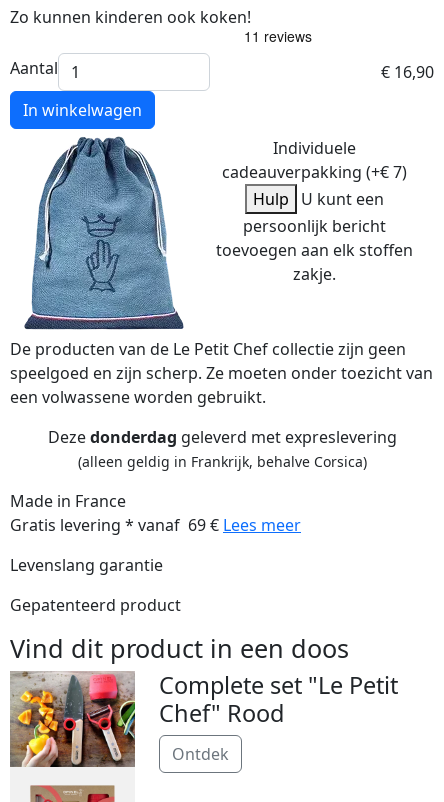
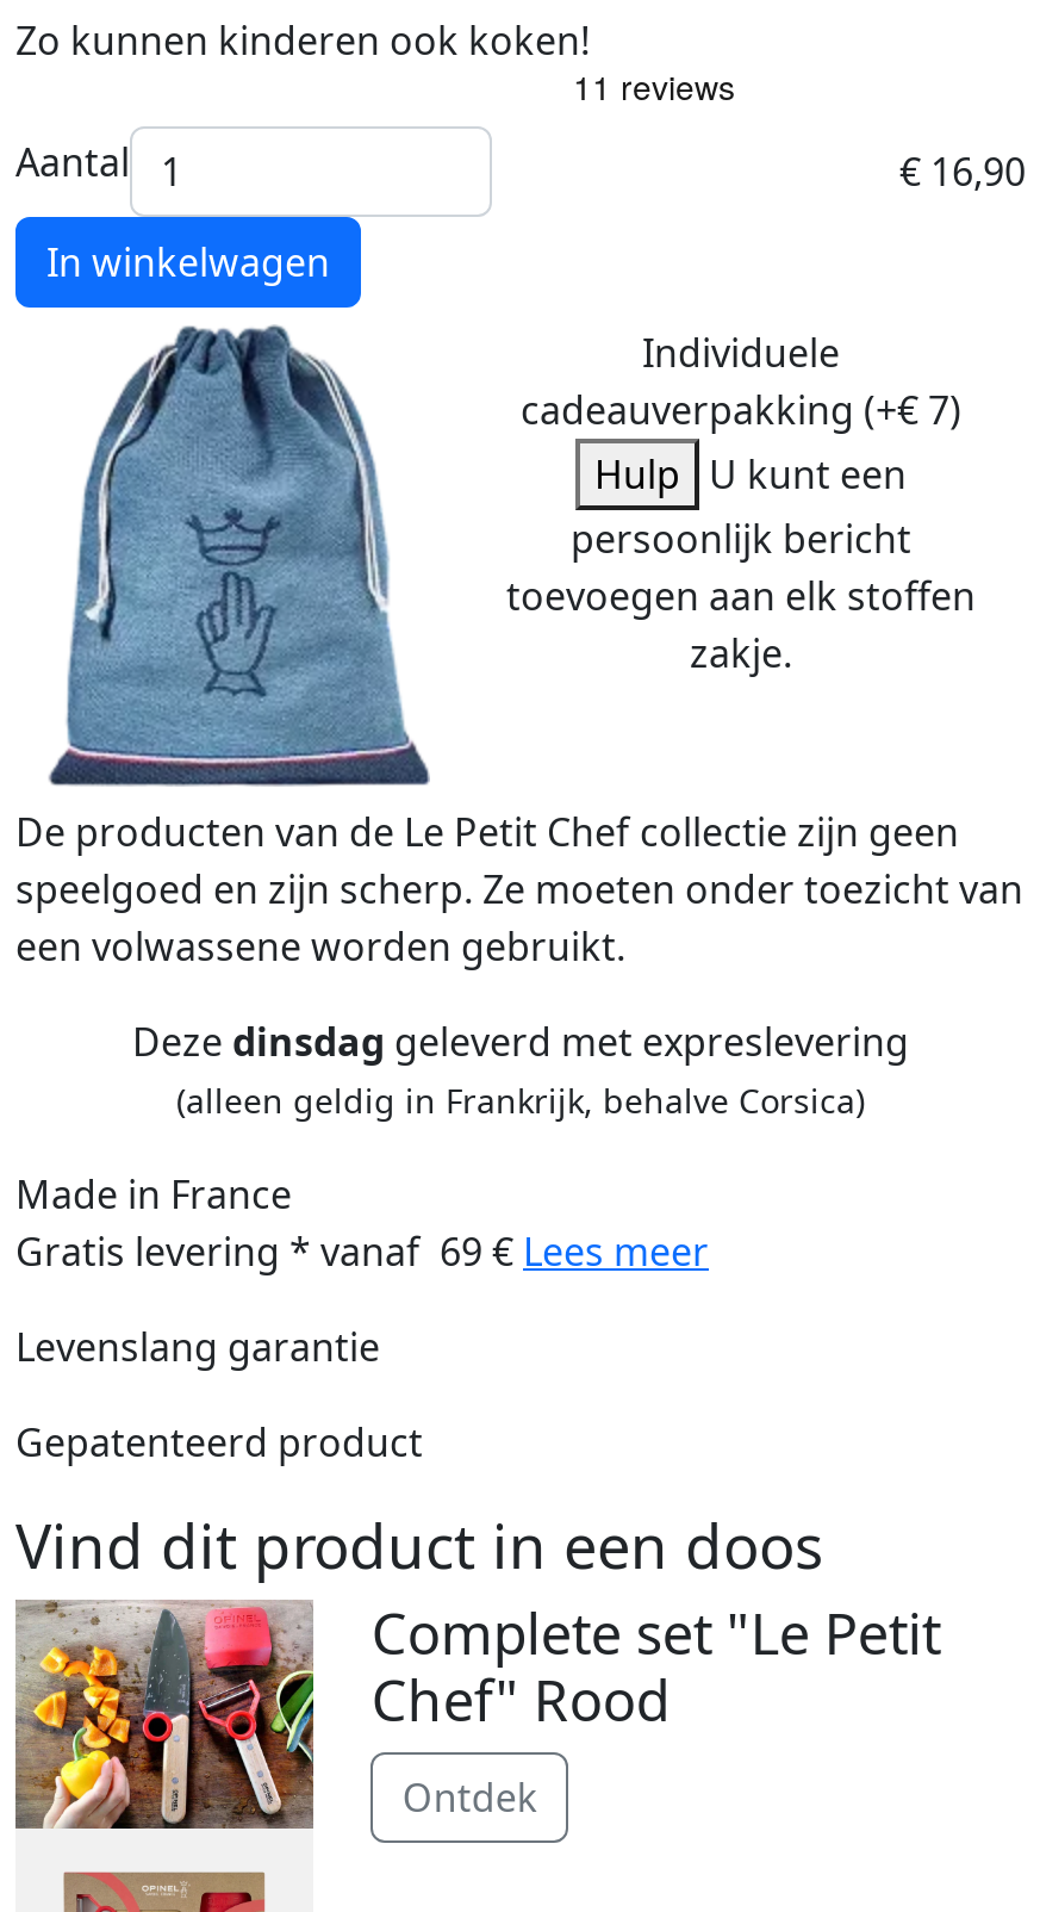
- Deze donderdag geleverd met expreslevering
+ Deze dinsdag geleverd met expreslevering
